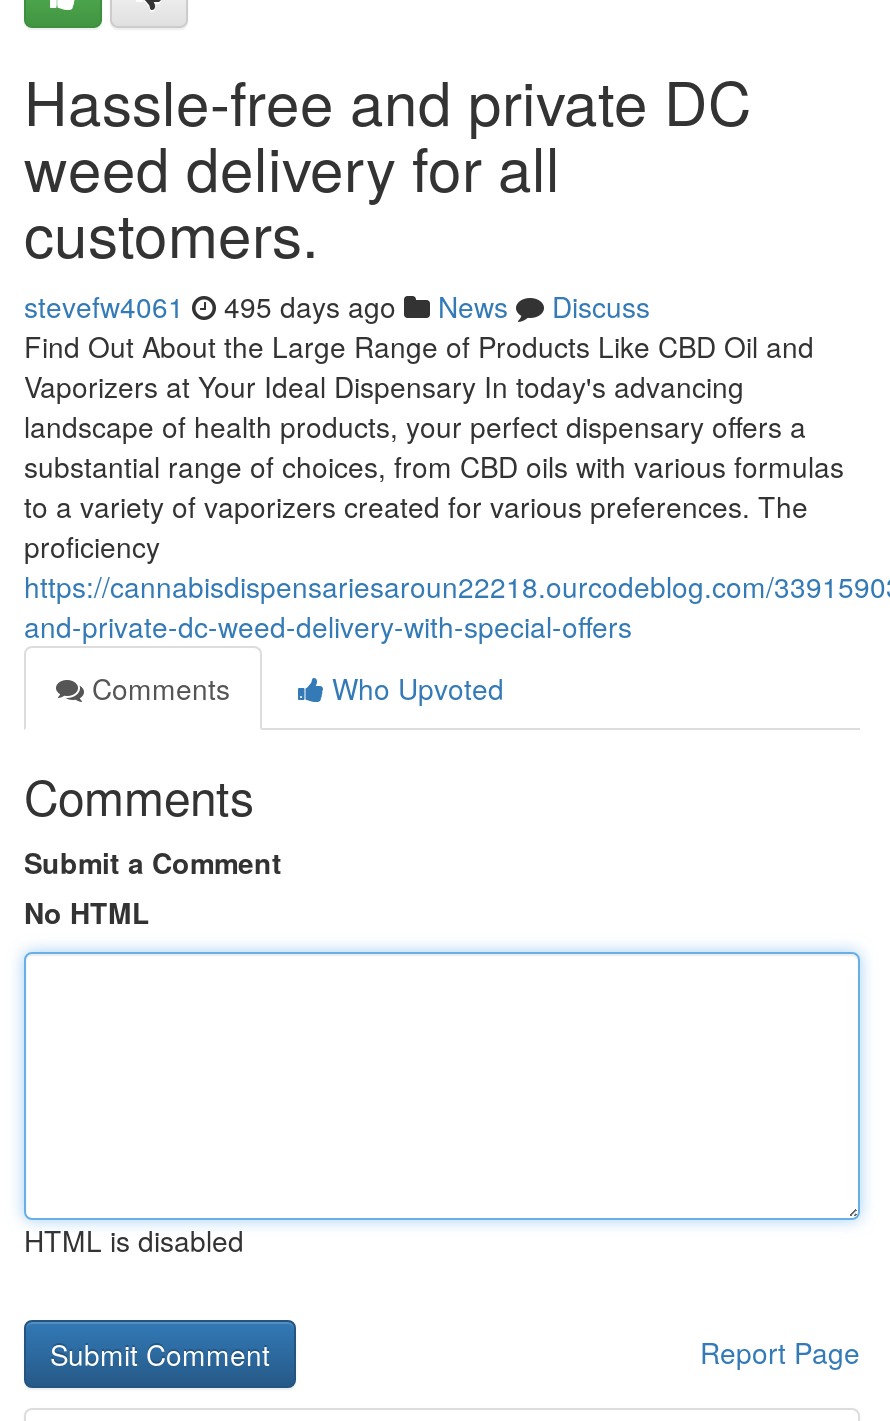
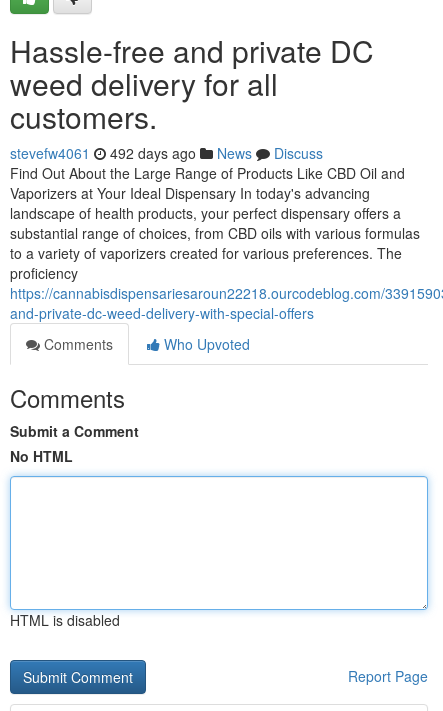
- stevefw4061 495 days ago News Discuss
+ stevefw4061 492 days ago News Discuss
